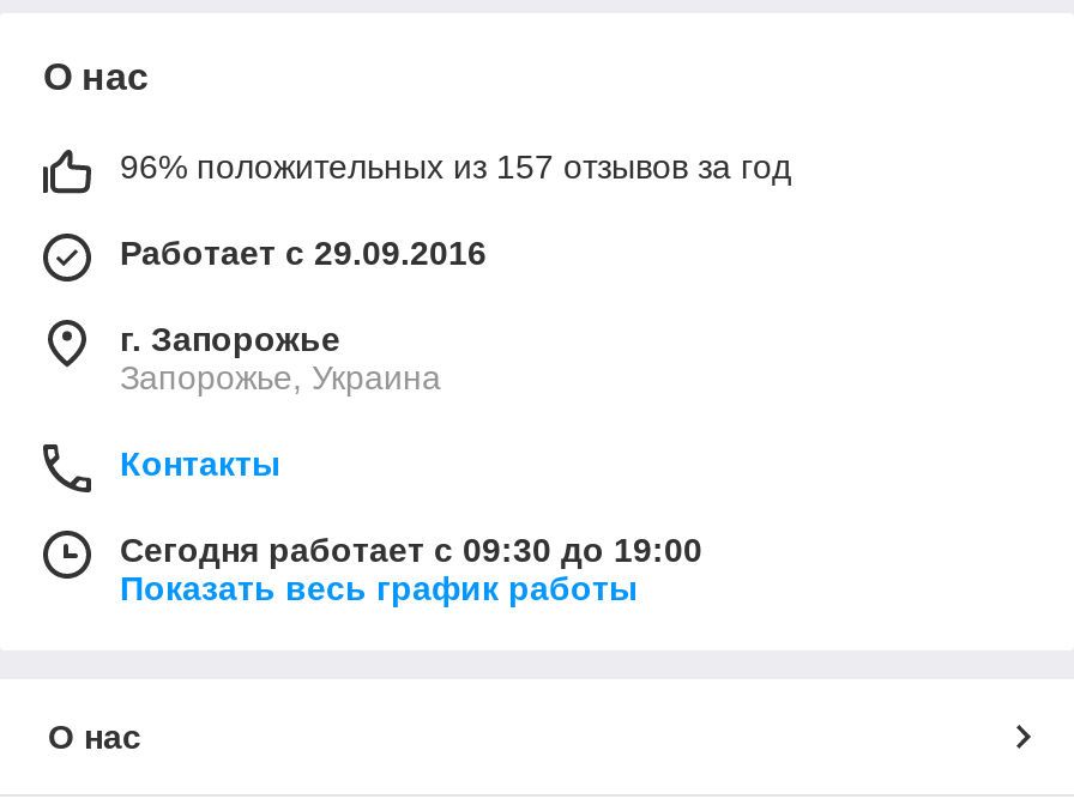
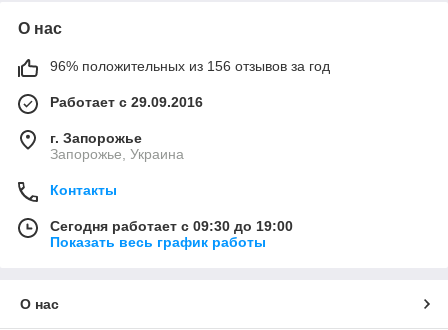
- 96% положительных из 157 отзывов за год
+ 96% положительных из 156 отзывов за год
